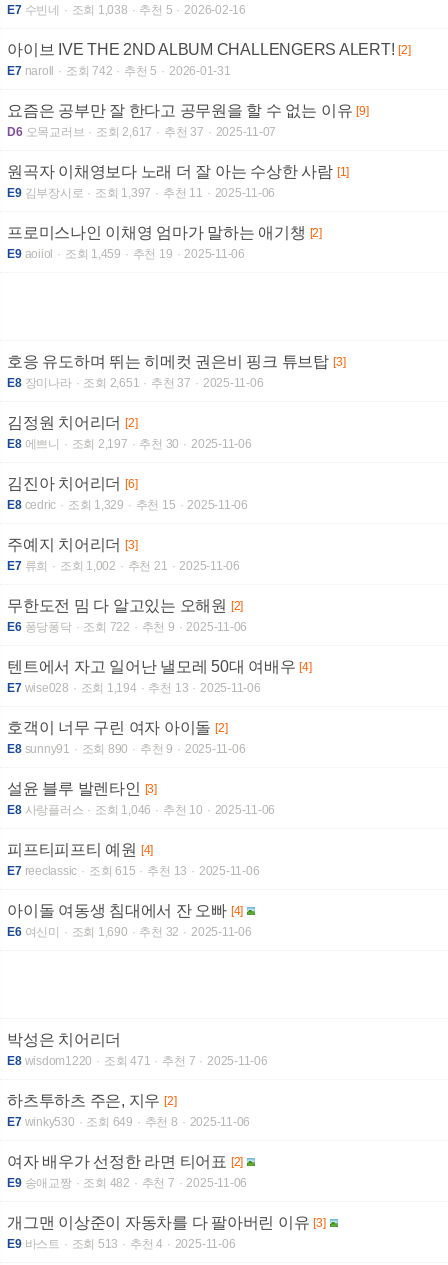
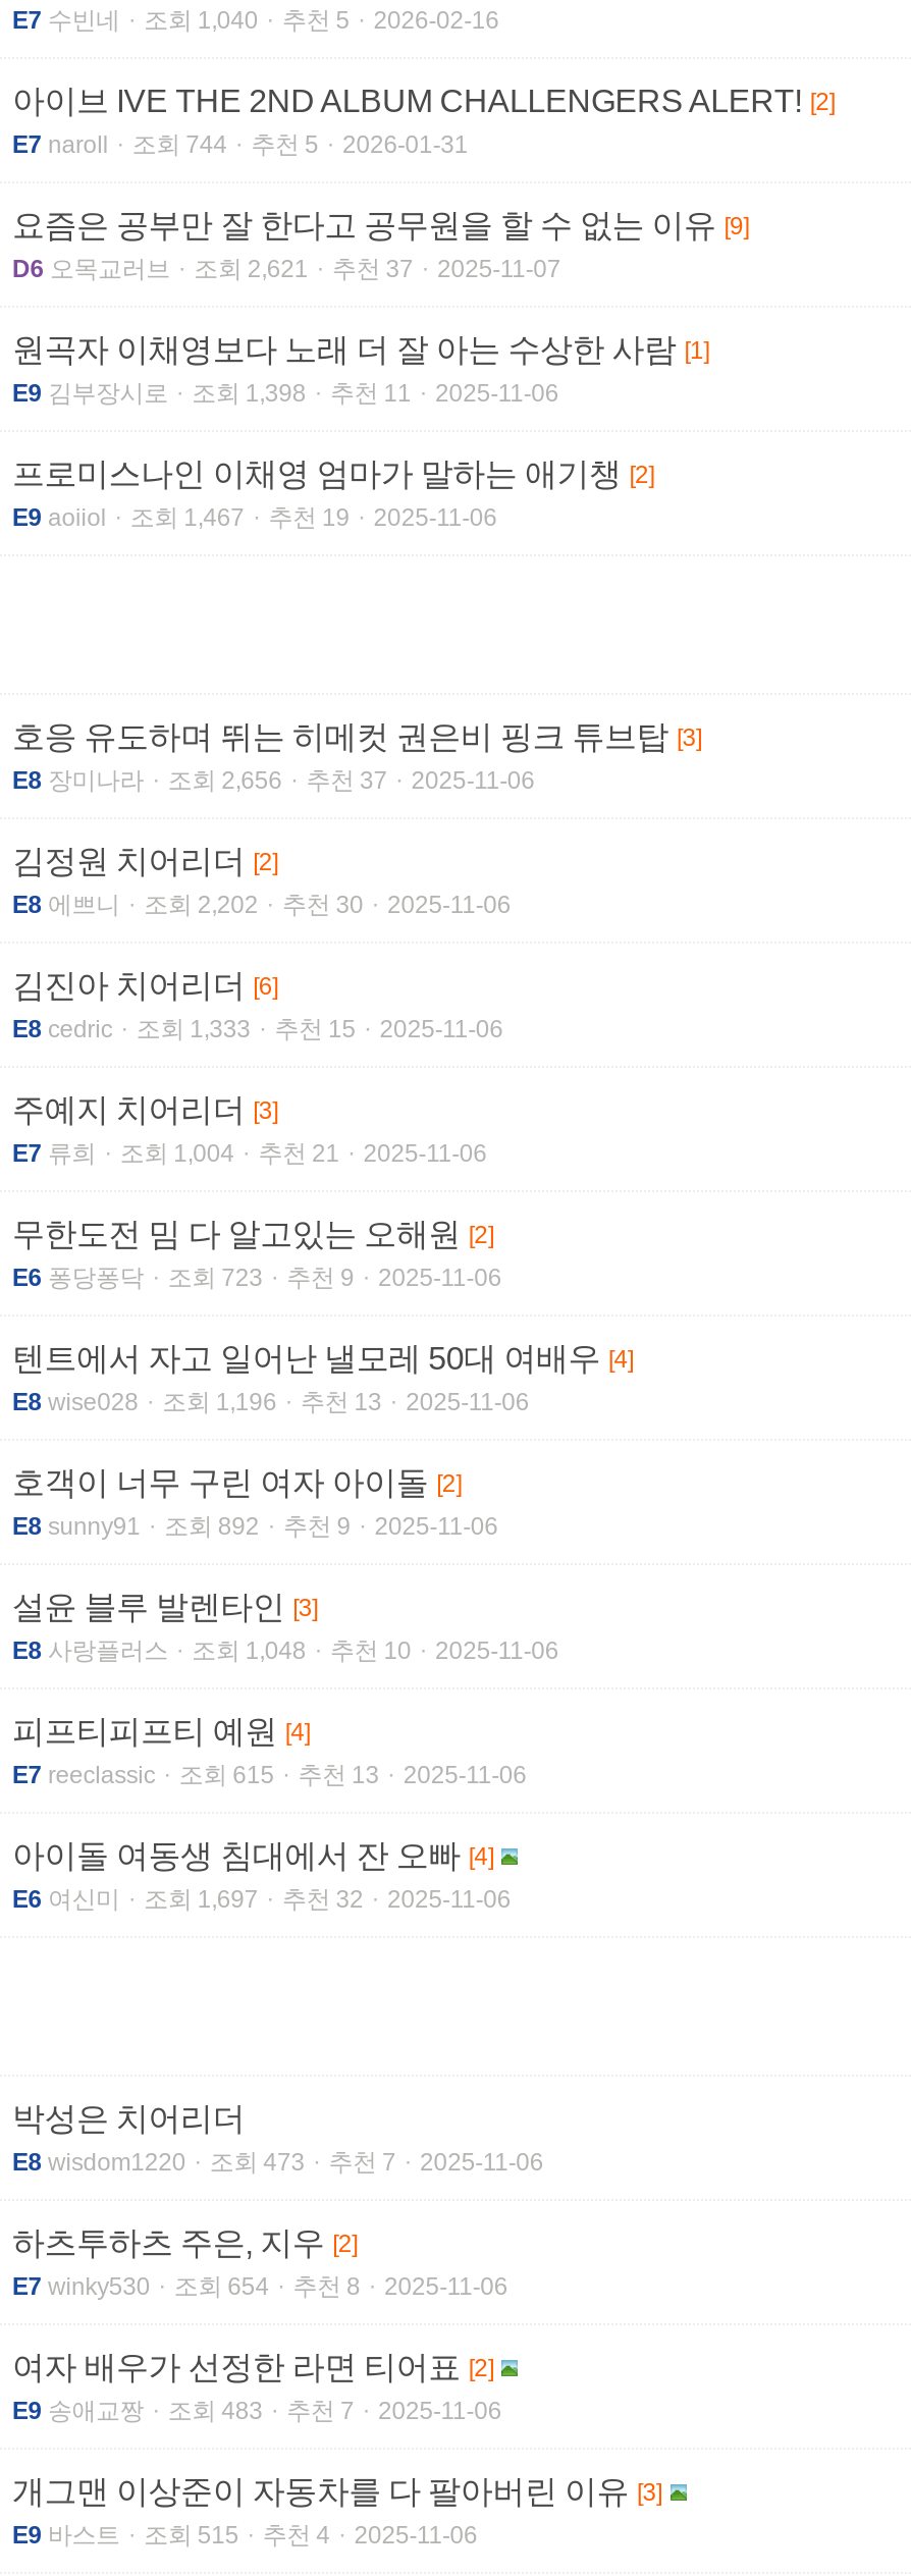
- 조회 1,038
+ 조회 1,040

- E7 naroll 조회 742 추천 5 2026-01-31
+ E7 naroll 조회 744 추천 5 2026-01-31

- D6 오목교러브 조회 2,617 추천 37 2025-11-07
+ D6 오목교러브 조회 2,621 추천 37 2025-11-07

- 조회 1,397
+ 조회 1,398

- 조회 1,459
+ 조회 1,467

- 조회 2,651
+ 조회 2,656

- 조회 2,197
+ 조회 2,202

- E8 cedric 조회 1,329 추천 15 2025-11-06
+ E8 cedric 조회 1,333 추천 15 2025-11-06

- 조회 1,002
+ 조회 1,004

- 조회 722
+ 조회 723

- E7 wise028
+ E8 wise028

- 조회 1,194
+ 조회 1,196

- E8 sunny91 조회 890 추천 9 2025-11-06
+ E8 sunny91 조회 892 추천 9 2025-11-06

- 조회 1,046
+ 조회 1,048

- 조회 1,690
+ 조회 1,697

- E8 wisdom1220 조회 471 추천 7 2025-11-06
+ E8 wisdom1220 조회 473 추천 7 2025-11-06

- E7 winky530 조회 649 추천 8 2025-11-06
+ E7 winky530 조회 654 추천 8 2025-11-06

- 조회 482
+ 조회 483

- 조회 513
+ 조회 515
